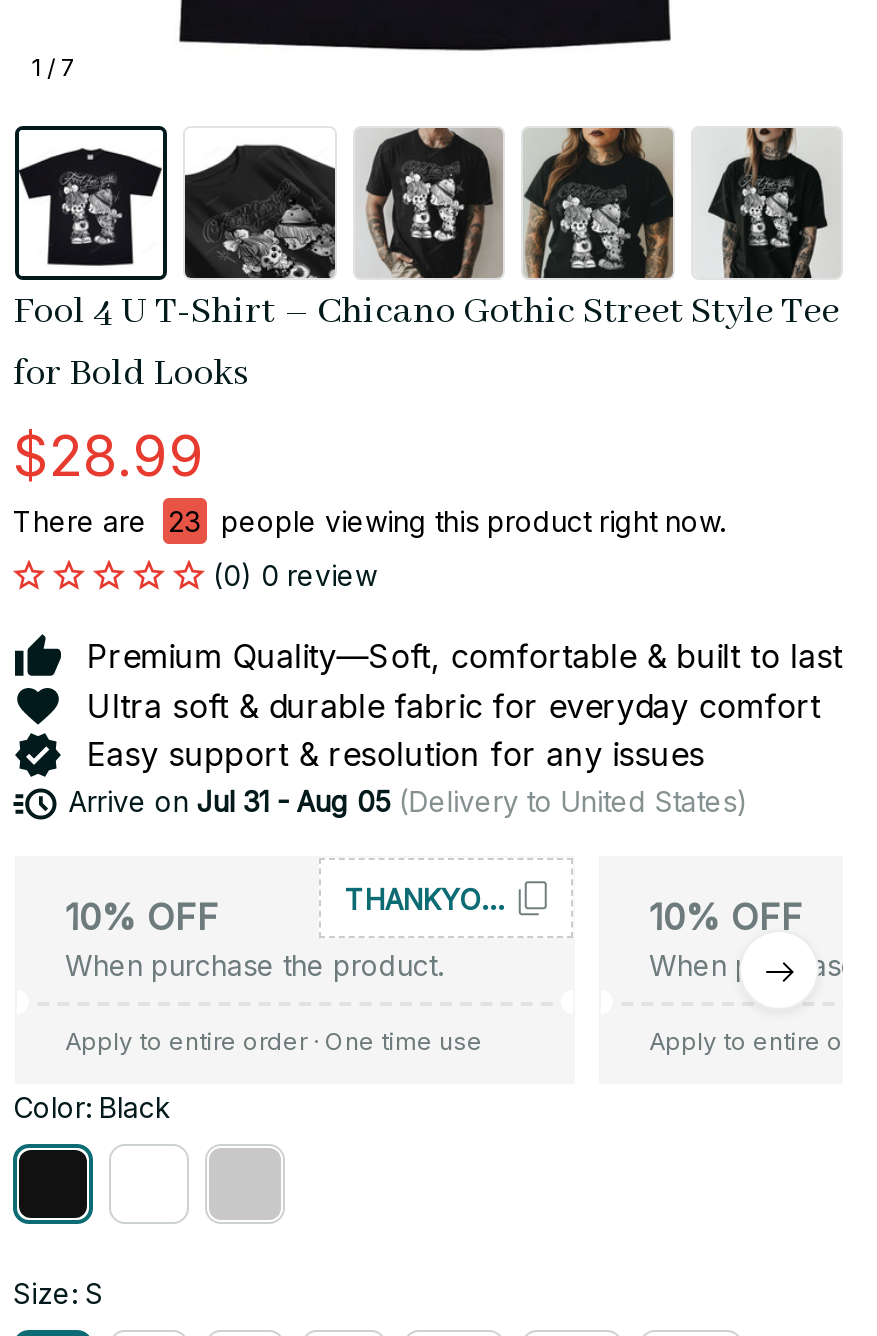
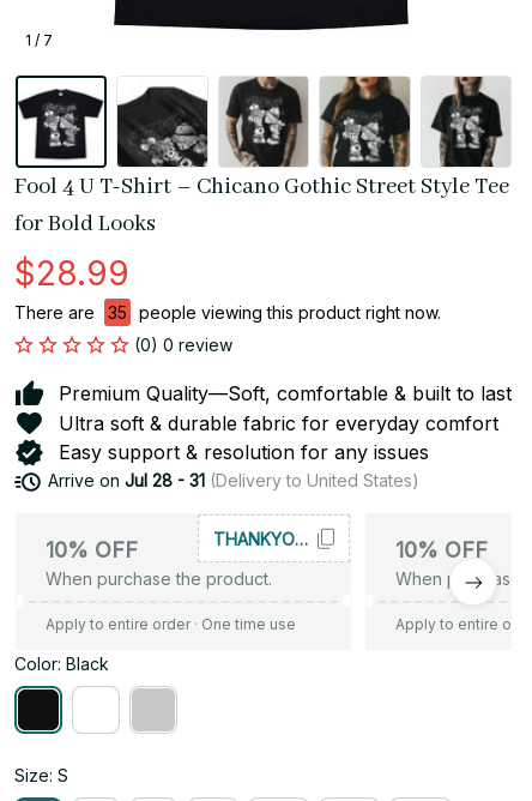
- There are 23 people viewing this product right now.
+ There are 35 people viewing this product right now.

- Arrive on Jul 31 - Aug 05 (Delivery to United States)
+ Arrive on Jul 28 - 31 (Delivery to United States)
